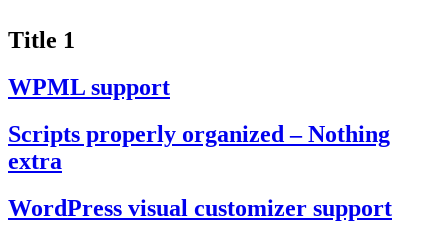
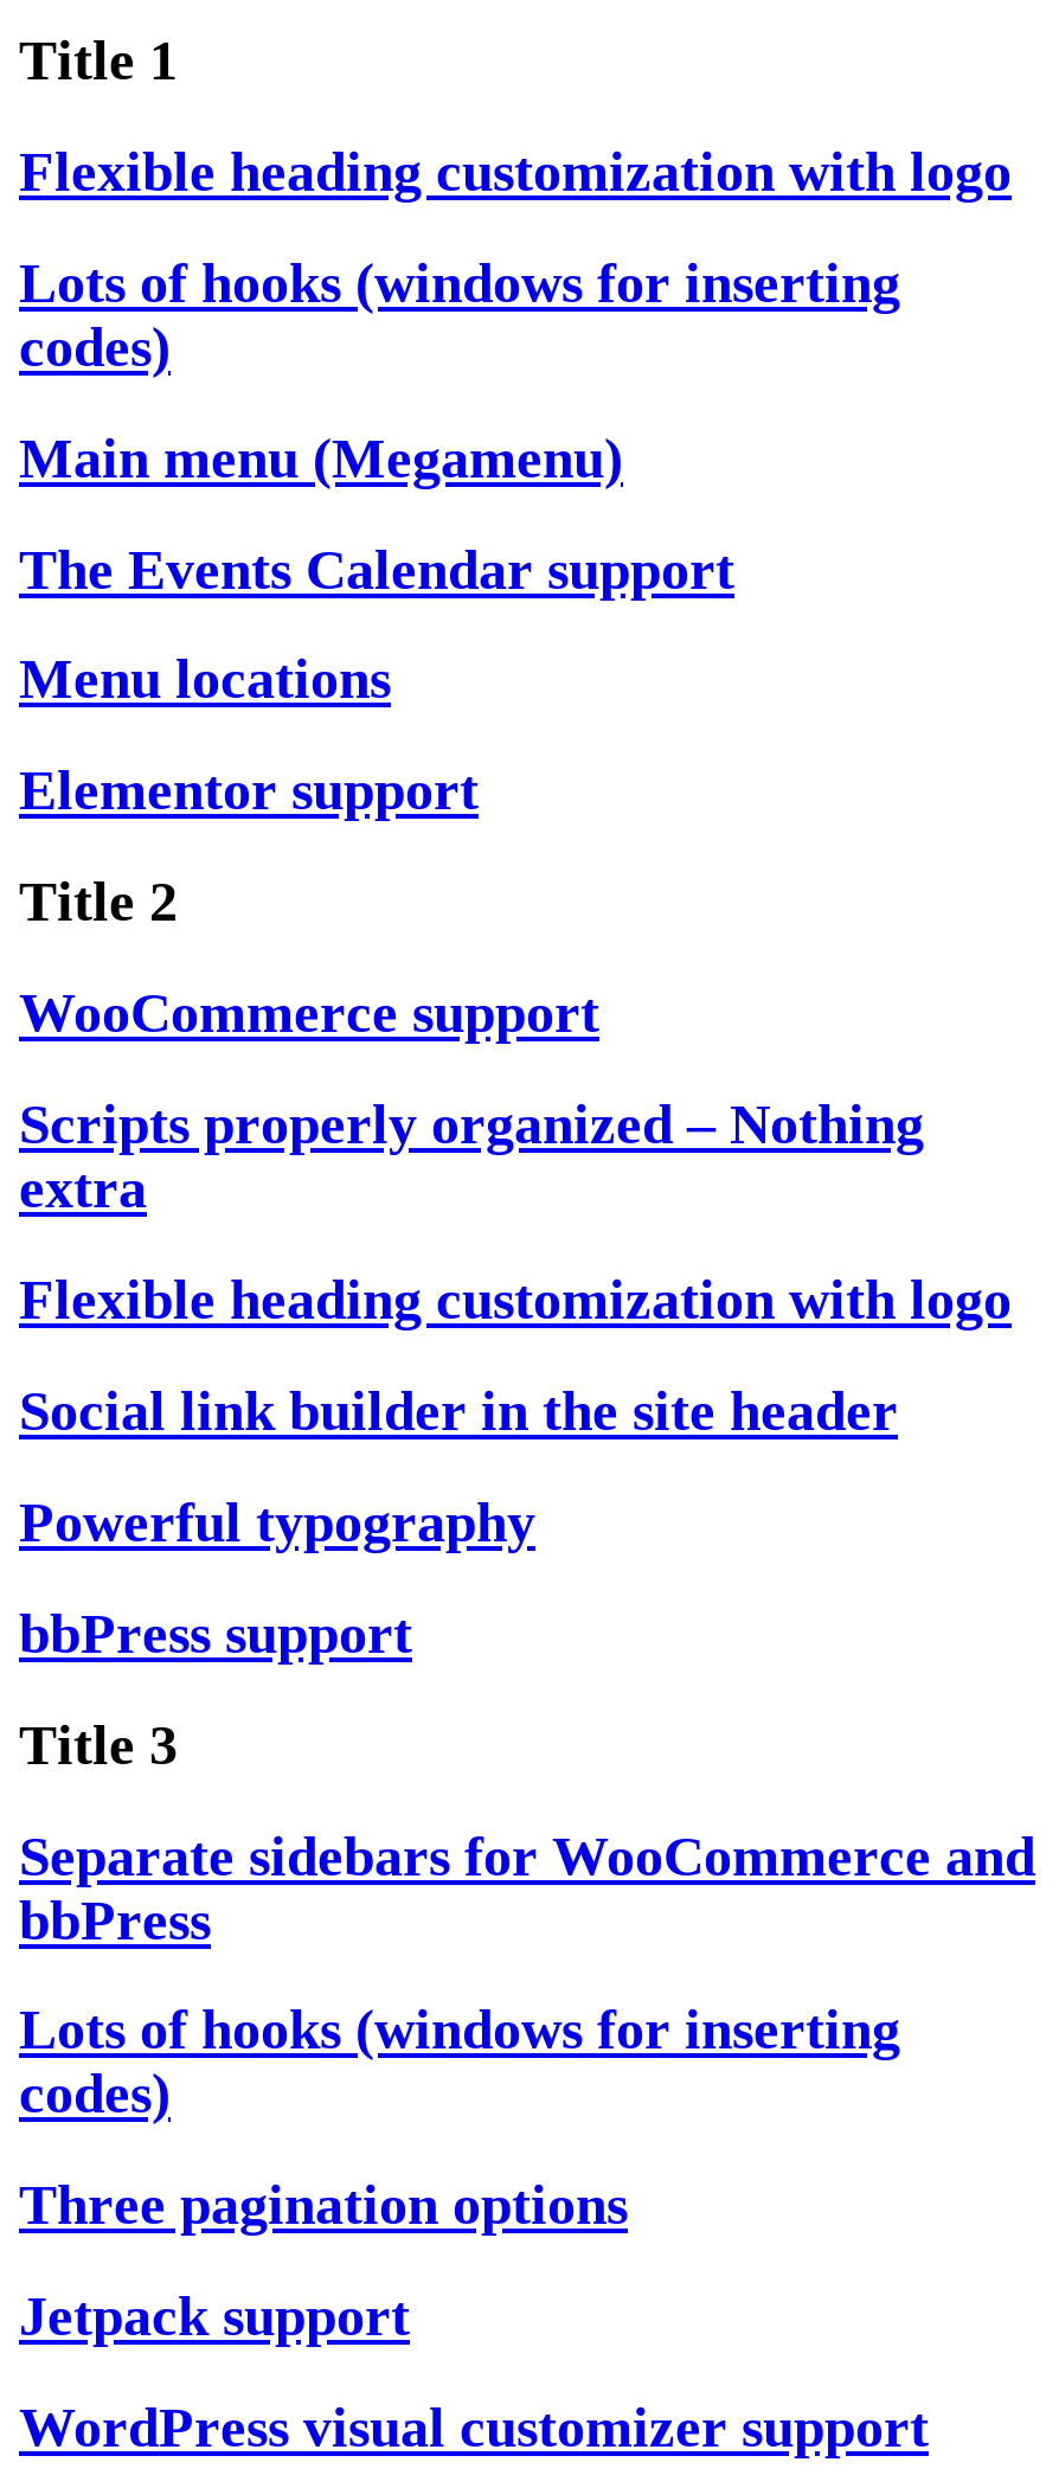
- WPML support
+ Flexible heading customization with logo
+ Lots of hooks (windows for inserting
+ codes)
+ Main menu (Megamenu)
+ The Events Calendar support
+ Menu locations
+ Elementor support
+ Title 2
+ WooCommerce support

+ Flexible heading customization with logo
+ Social link builder in the site header
+ Powerful typography
+ bbPress support
+ Title 3
+ Separate sidebars for WooCommerce and
+ bbPress
+ Lots of hooks (windows for inserting
+ codes)
+ Three pagination options
+ Jetpack support
